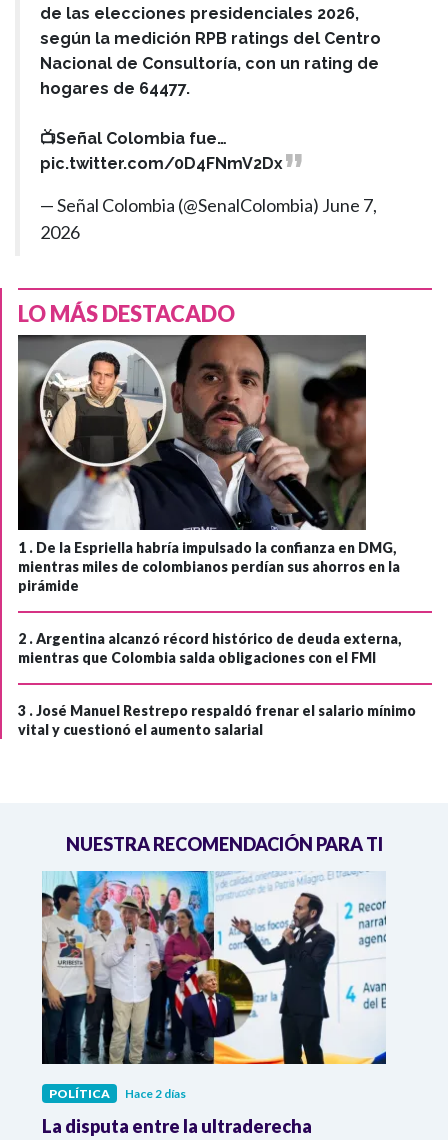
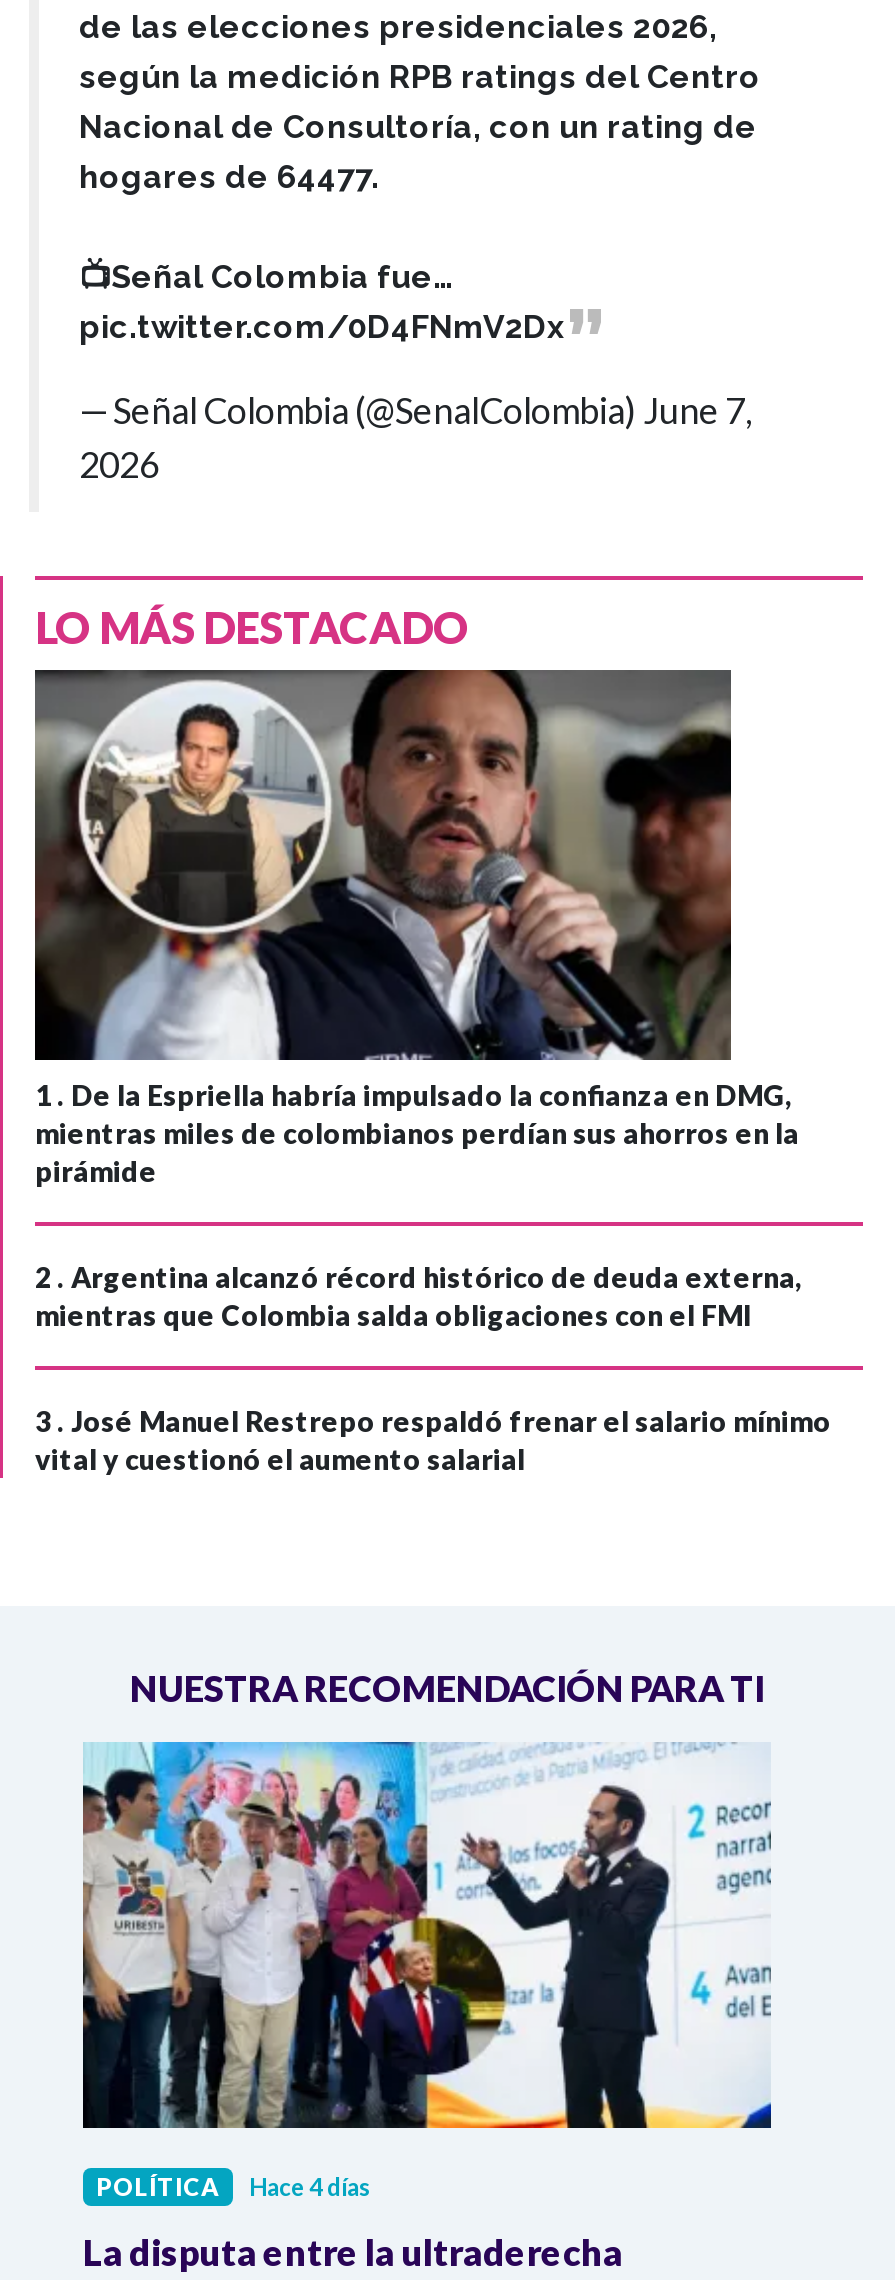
- POLÍTICA Hace 2 días
+ POLÍTICA Hace 4 días
